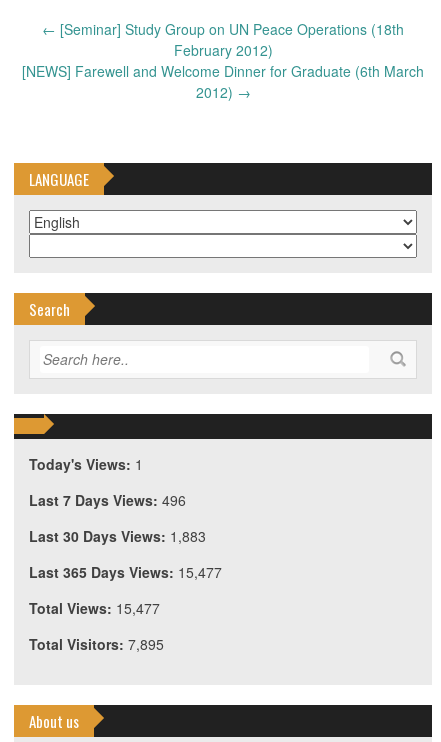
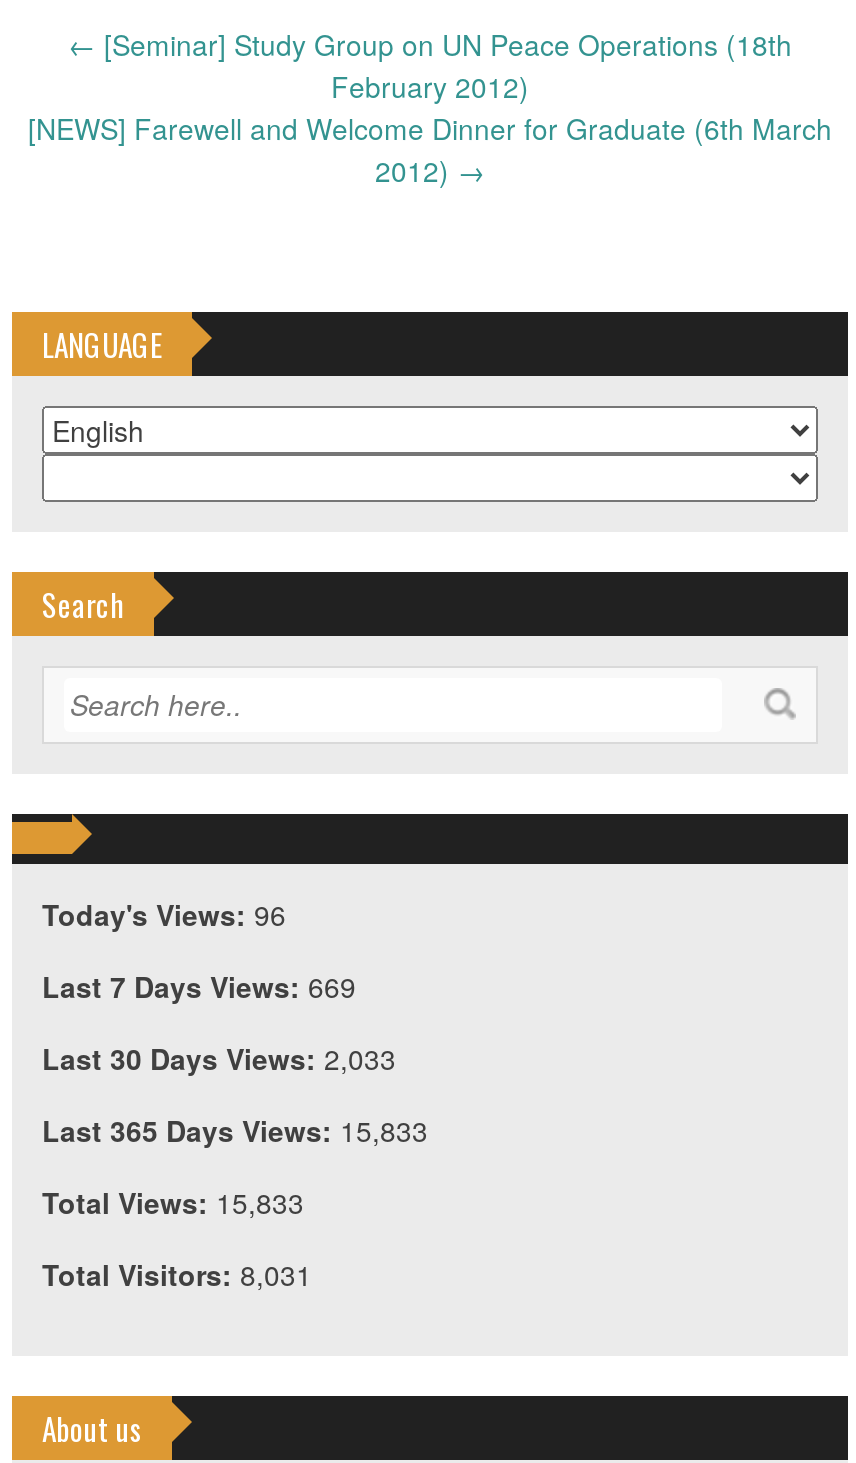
- Today's Views: 1
+ Today's Views: 96

- Last 7 Days Views: 496
+ Last 7 Days Views: 669

- Last 30 Days Views: 1,883
+ Last 30 Days Views: 2,033

- Last 365 Days Views: 15,477
+ Last 365 Days Views: 15,833

- Total Views: 15,477
+ Total Views: 15,833

- Total Visitors: 7,895
+ Total Visitors: 8,031
